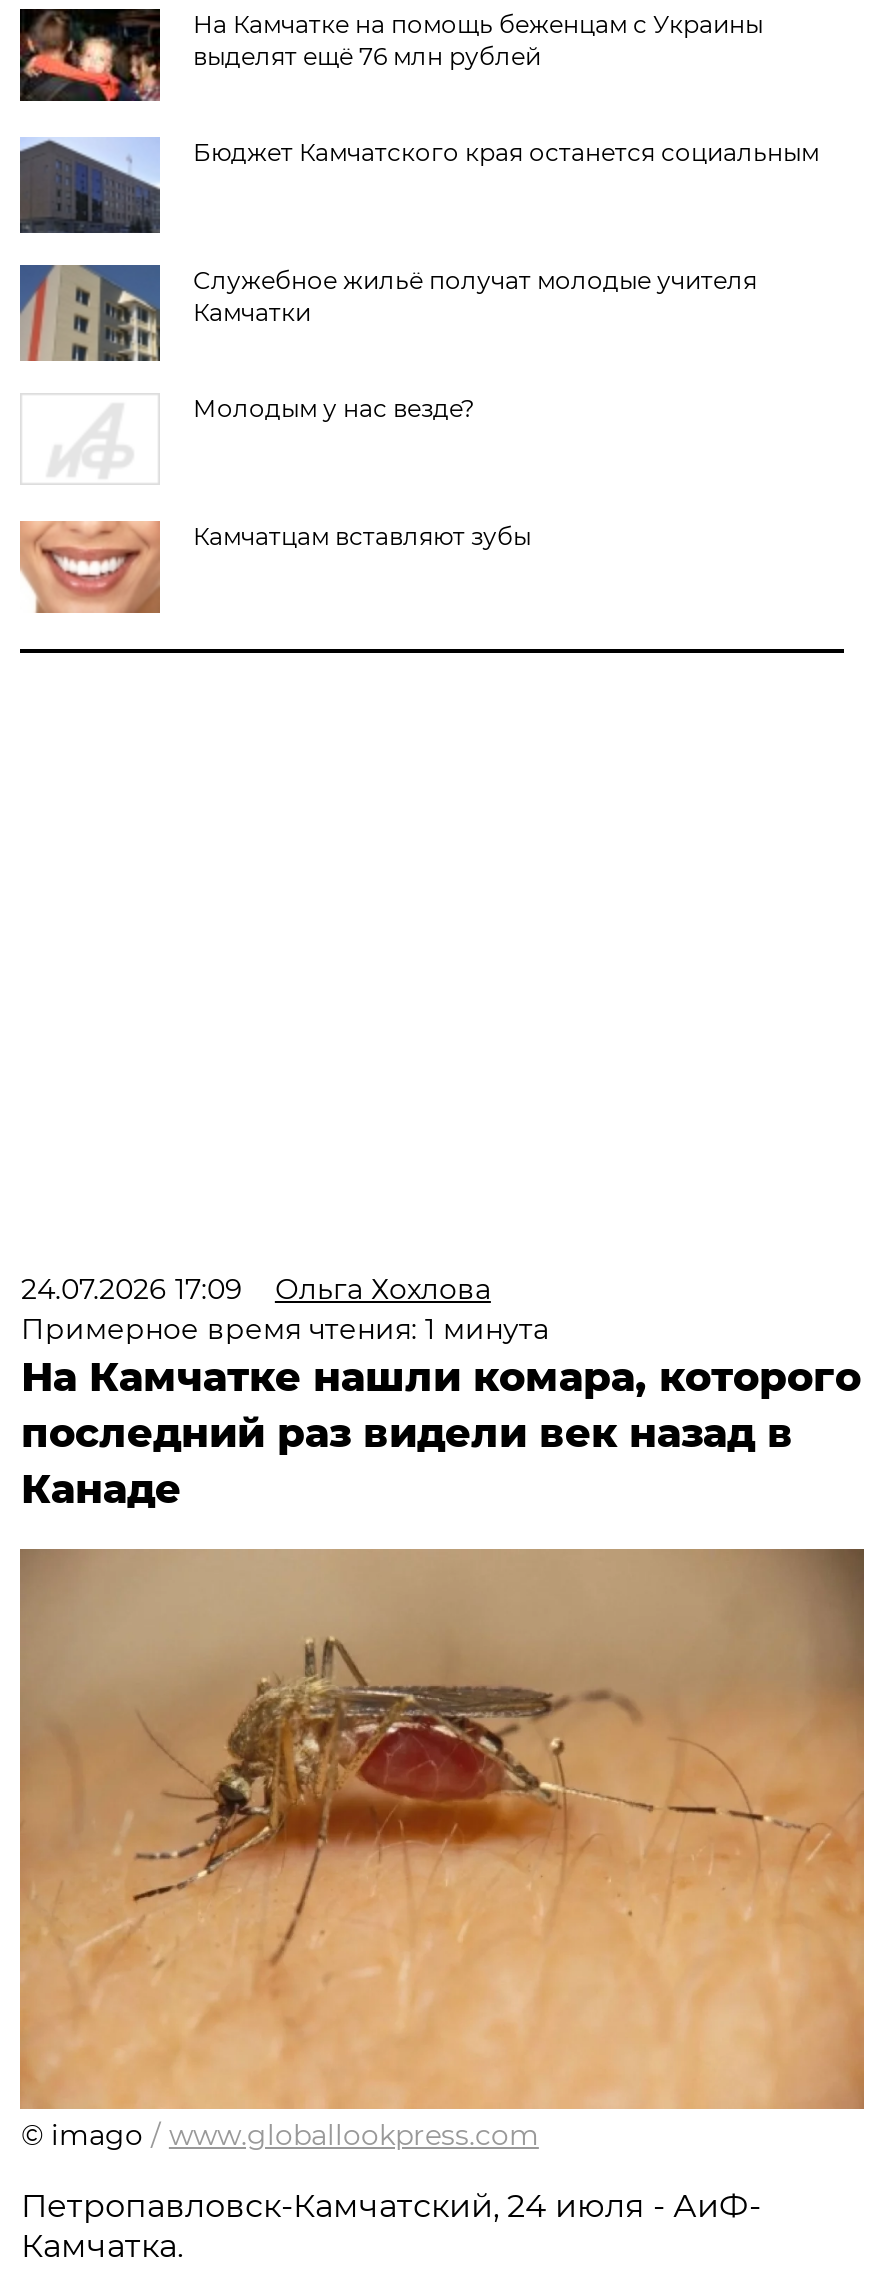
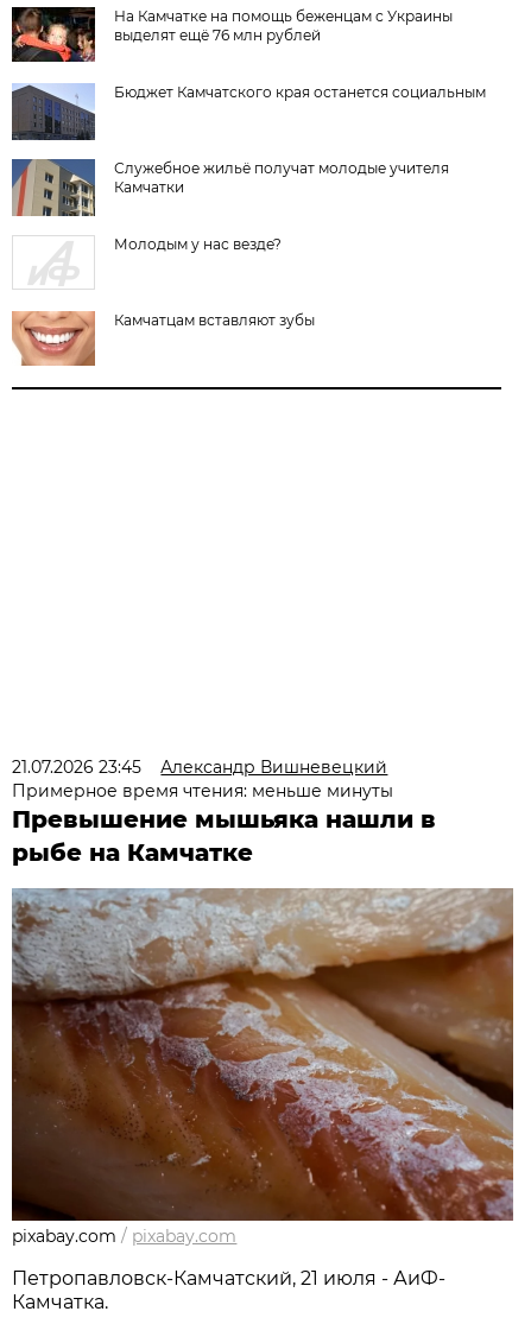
- 24.07.2026 17:09
- Ольга Хохлова
- Примерное время чтения: 1 минута
- На Камчатке нашли комара, которого
- последний раз видели век назад в
- Канаде
+ 21.07.2026 23:45
+ Александр Вишневецкий
+ Примерное время чтения: меньше минуты
+ Превышение мышьяка нашли в
+ рыбе на Камчатке

- [image]
- © imago / www.globallookpress.com
+ [image]
+ pixabay.com / pixabay.com

- Петропавловск-Камчатский, 24 июля - АиФ-
+ Петропавловск-Камчатский, 21 июля - АиФ-
